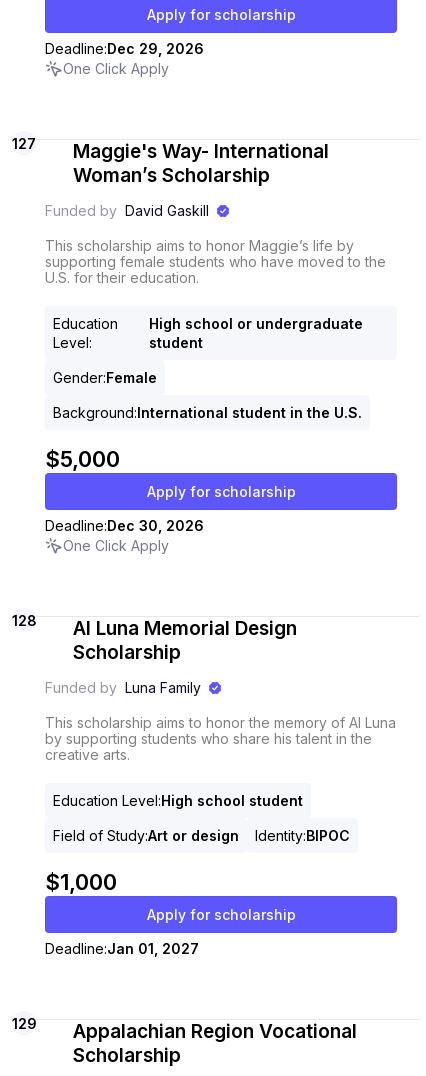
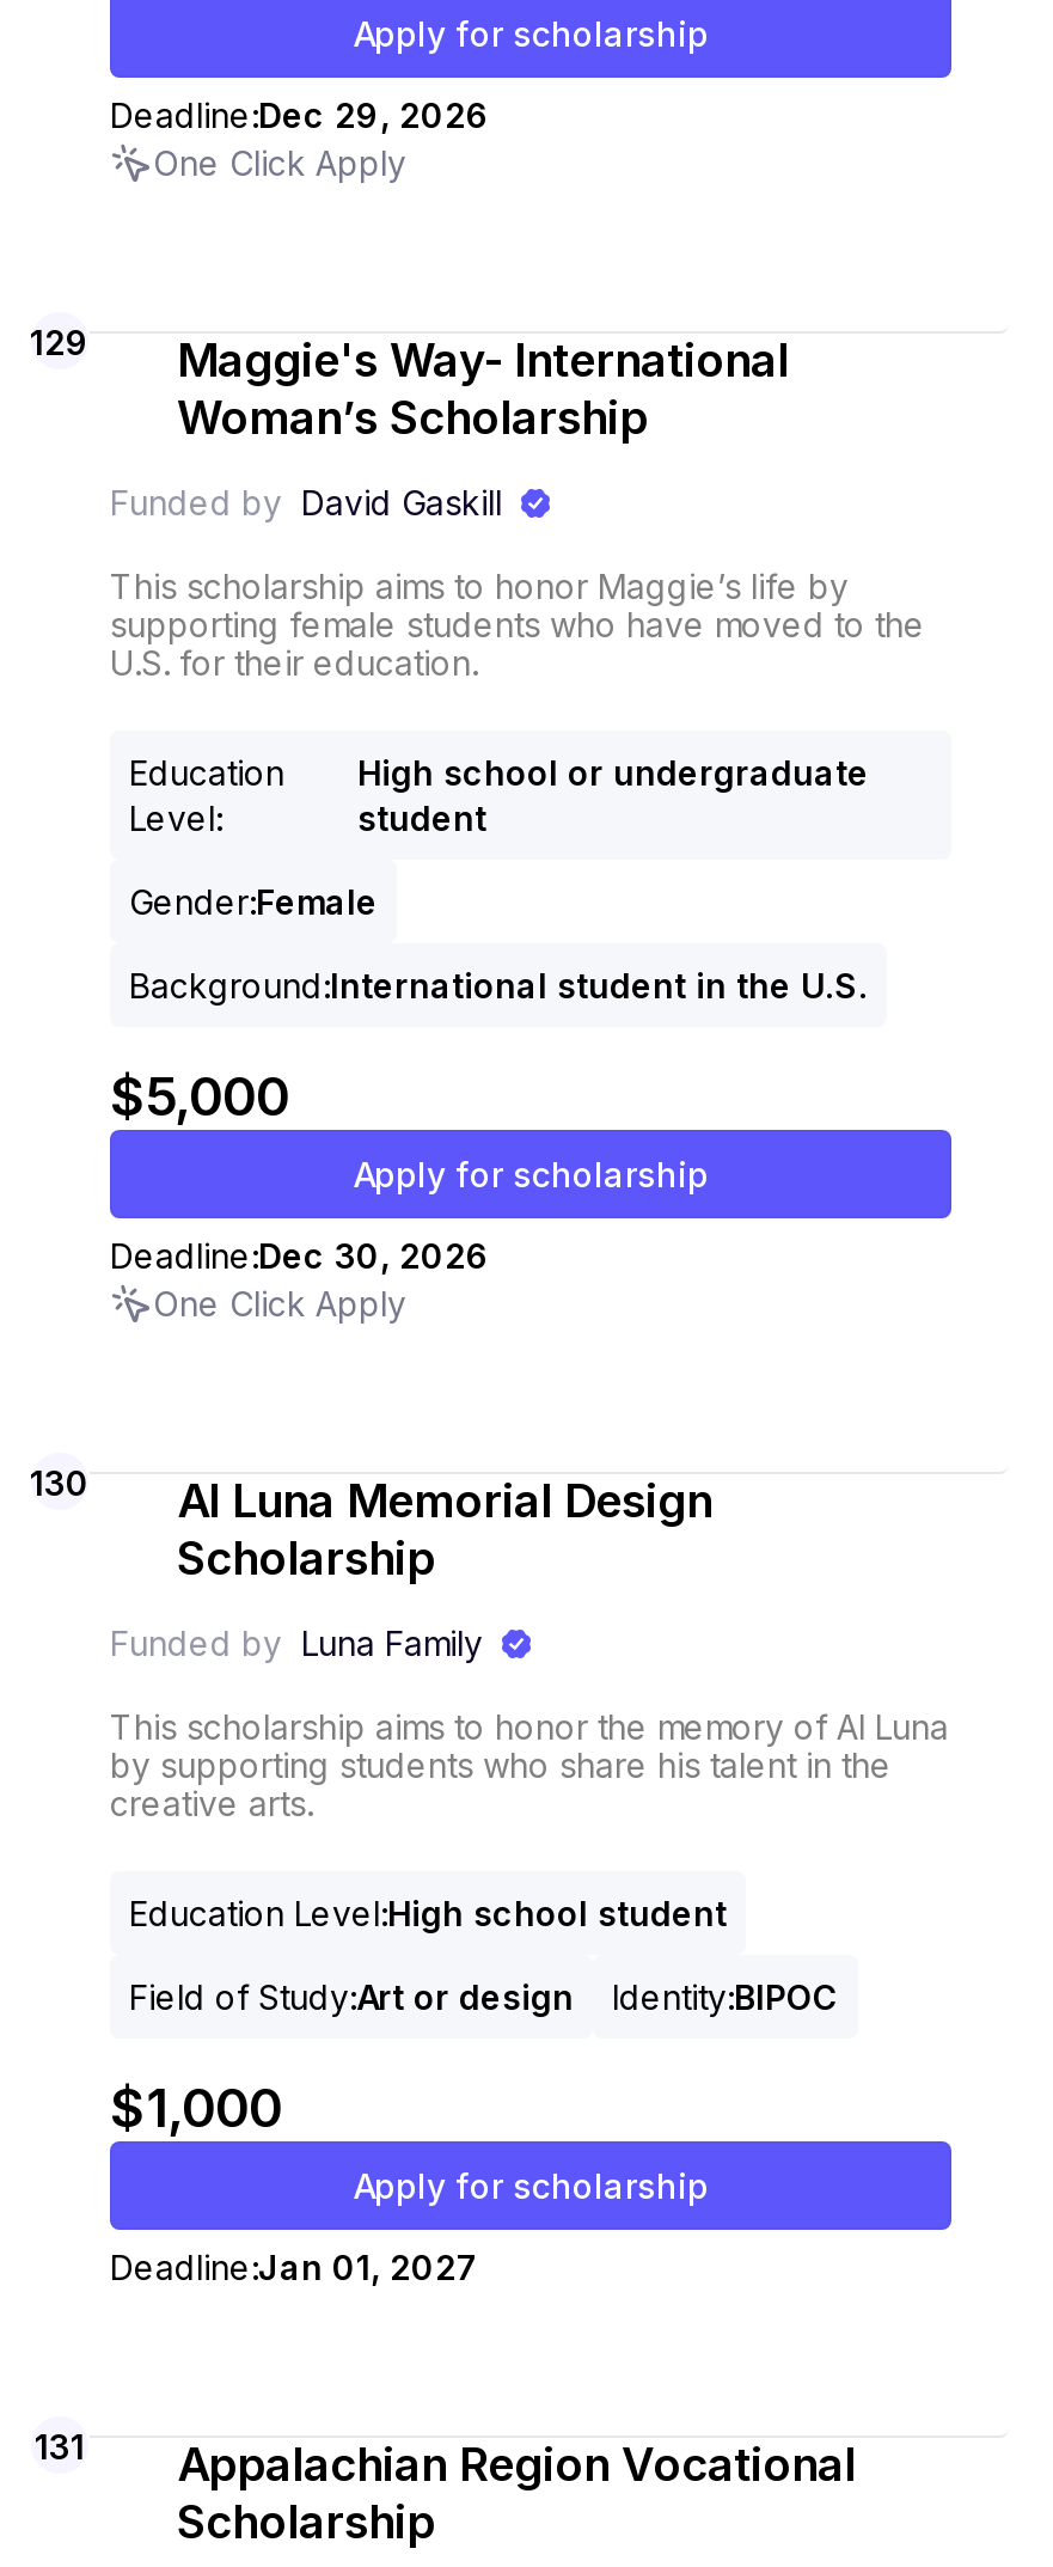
- 127
+ 129

- 128
+ 130

- 129
+ 131
